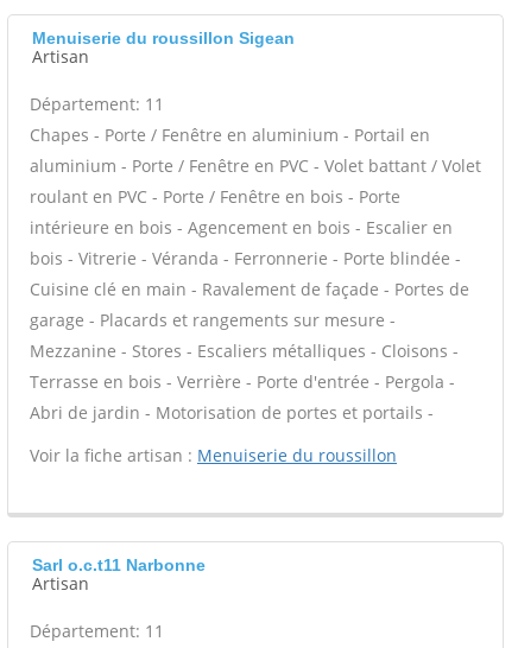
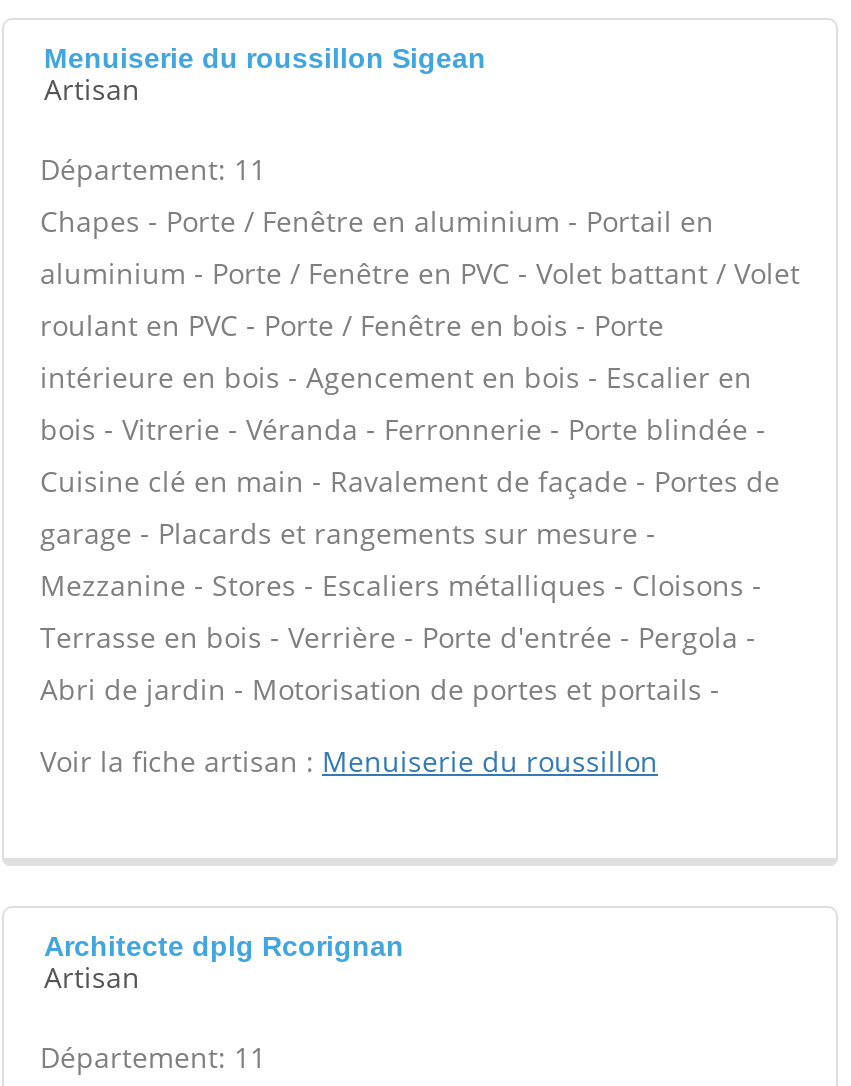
- Sarl o.c.t11 Narbonne
+ Architecte dplg Rcorignan
